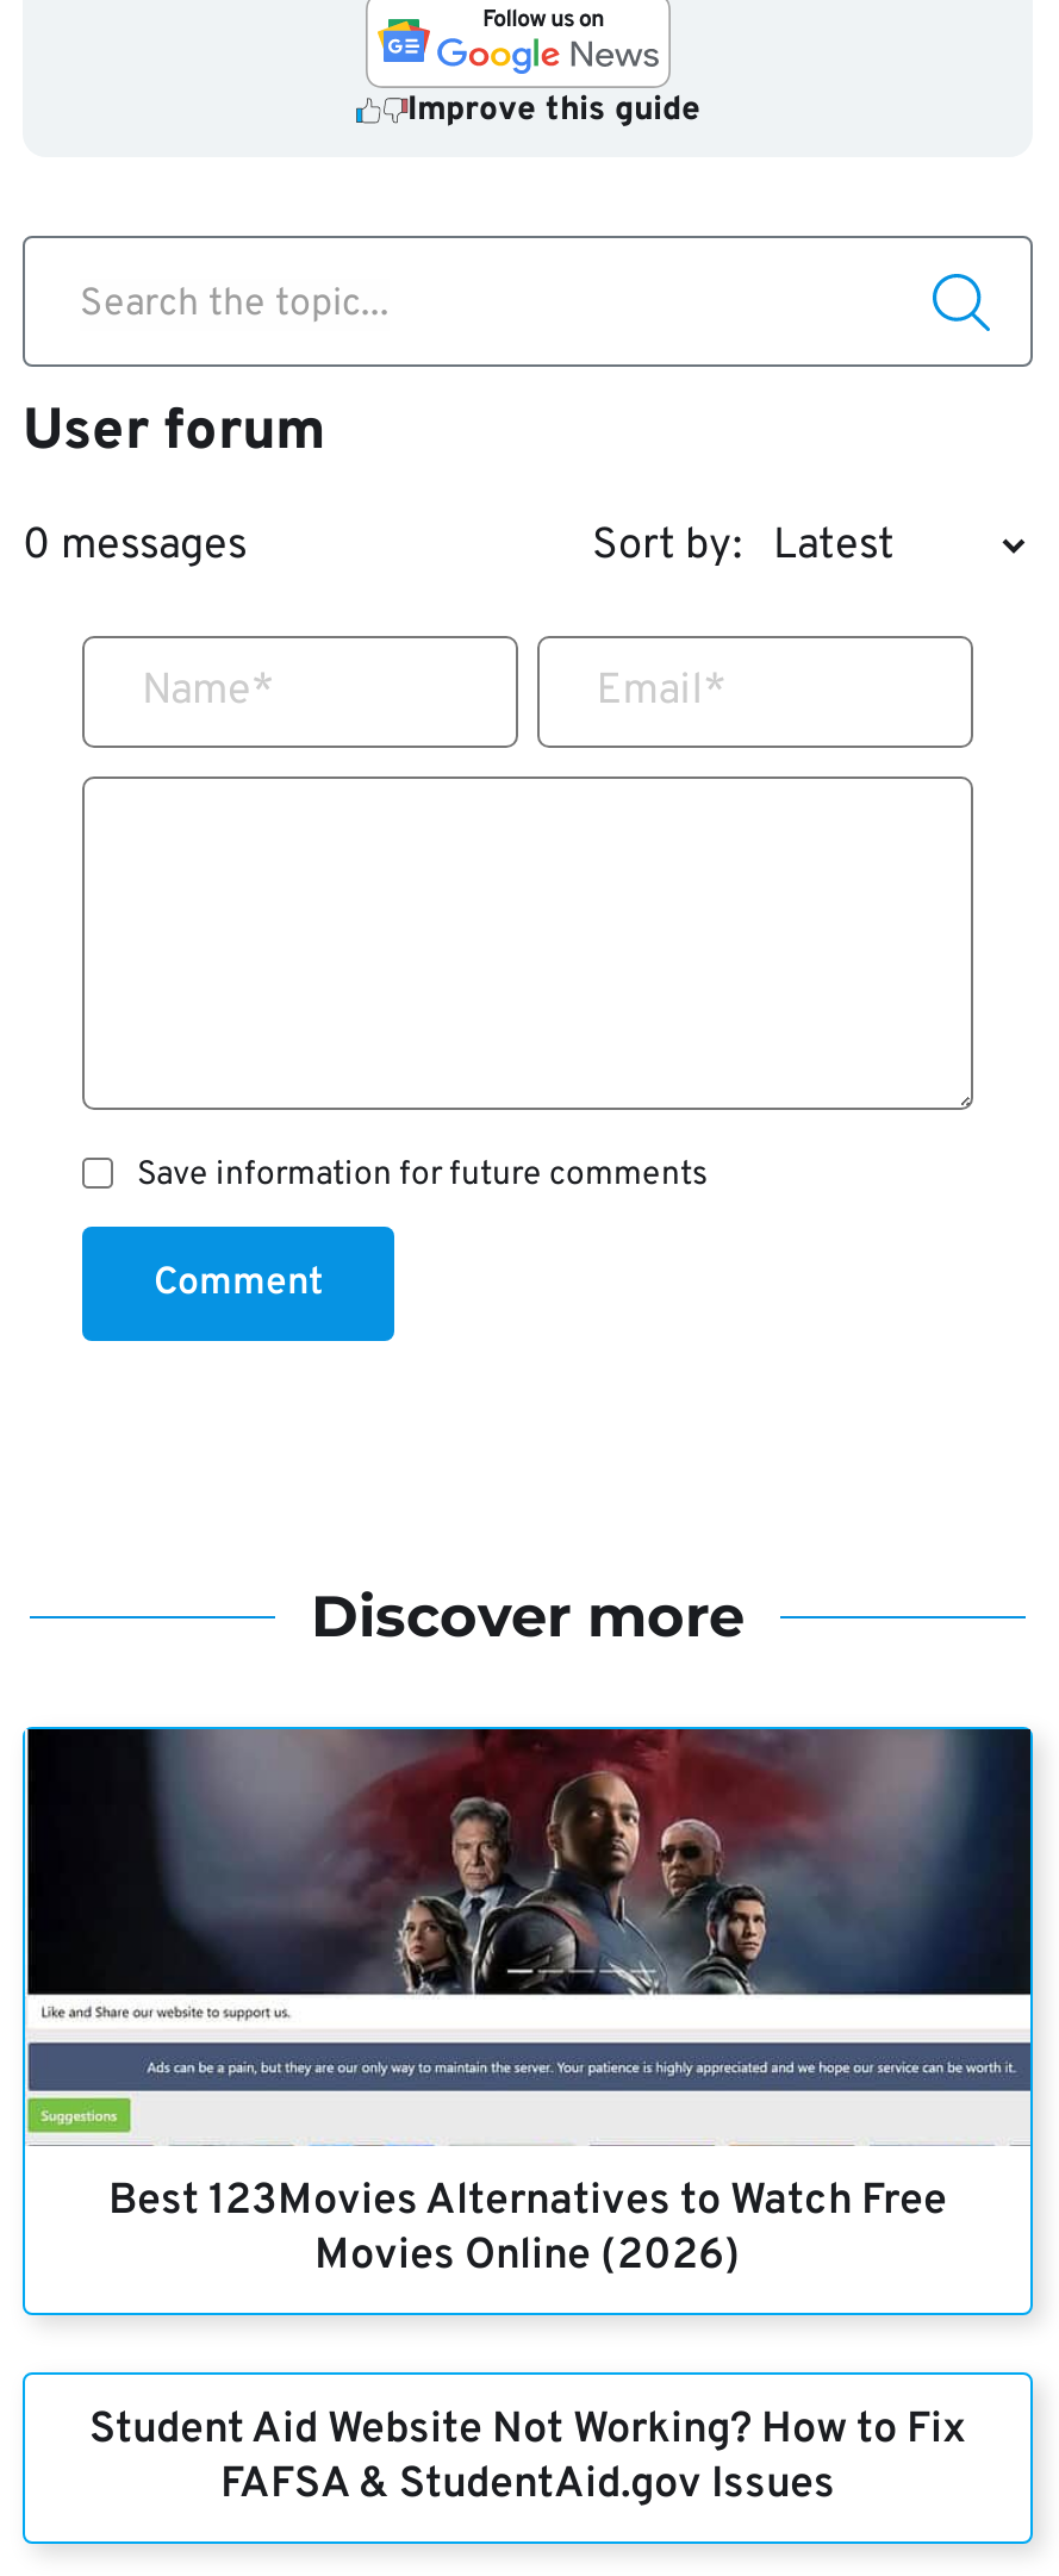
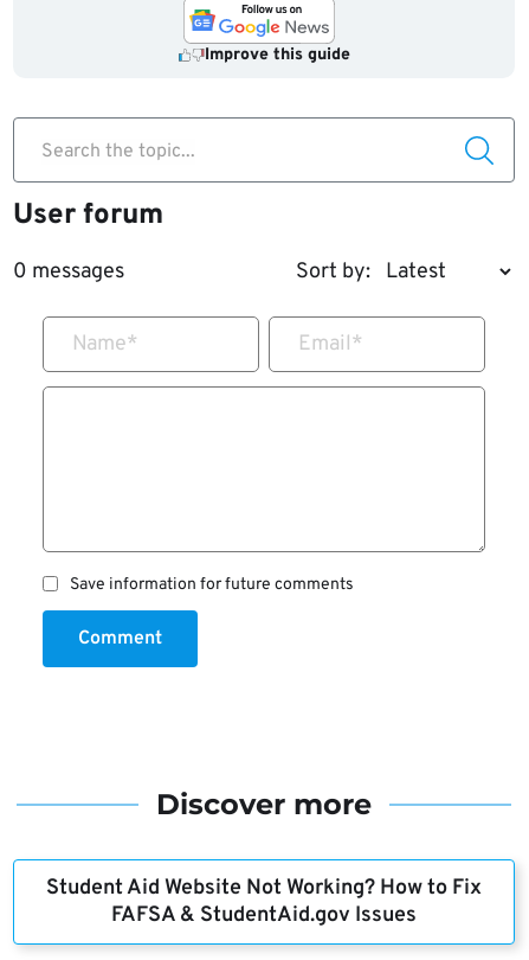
- [image]
- Best 123Movies Alternatives to Watch Free
- Movies Online (2026)
